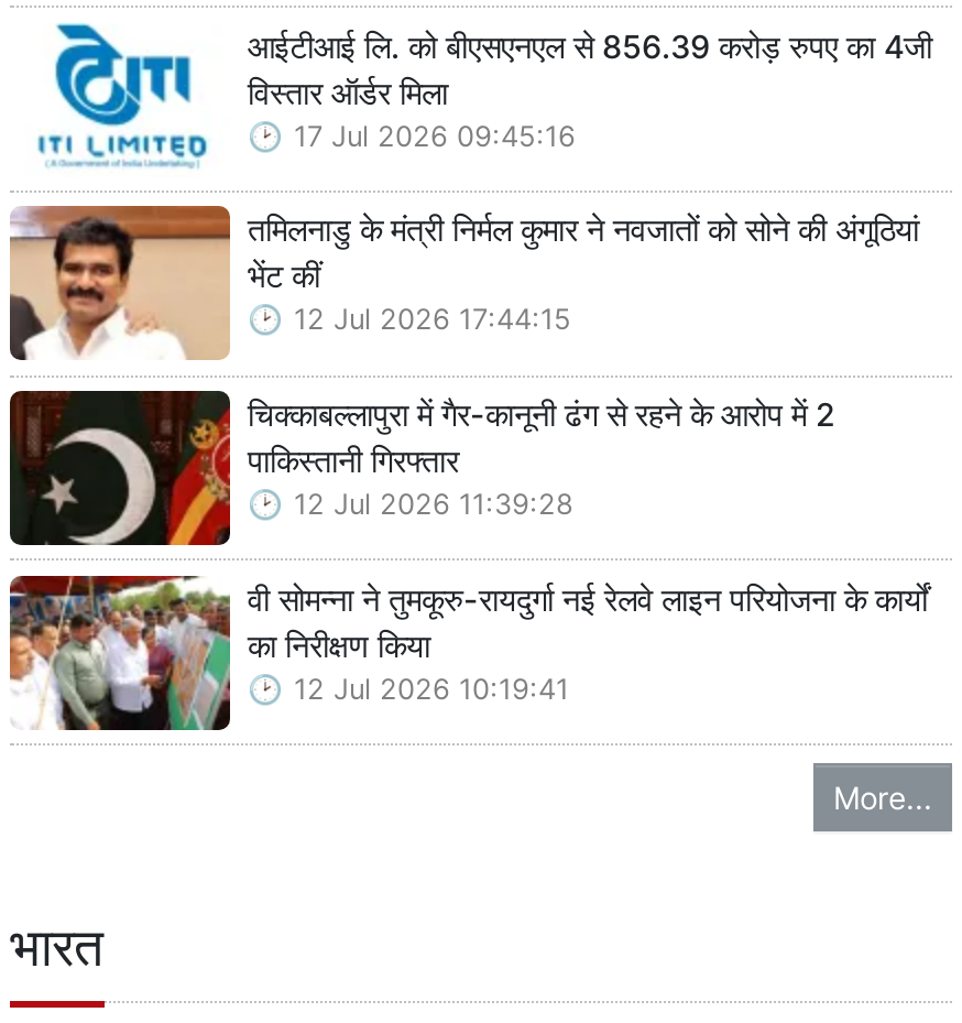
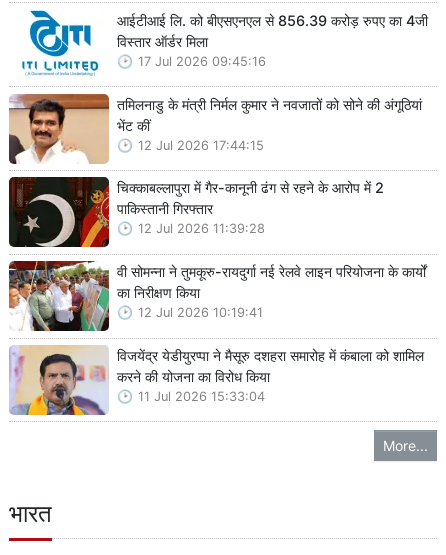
+ [image]
+ विजयेंद्र येडीयुरप्पा ने मैसूरु दशहरा समारोह में कंबाला को शामिल
+ करने की योजना का विरोध किया
+ 11 Jul 2026 15:33:04
